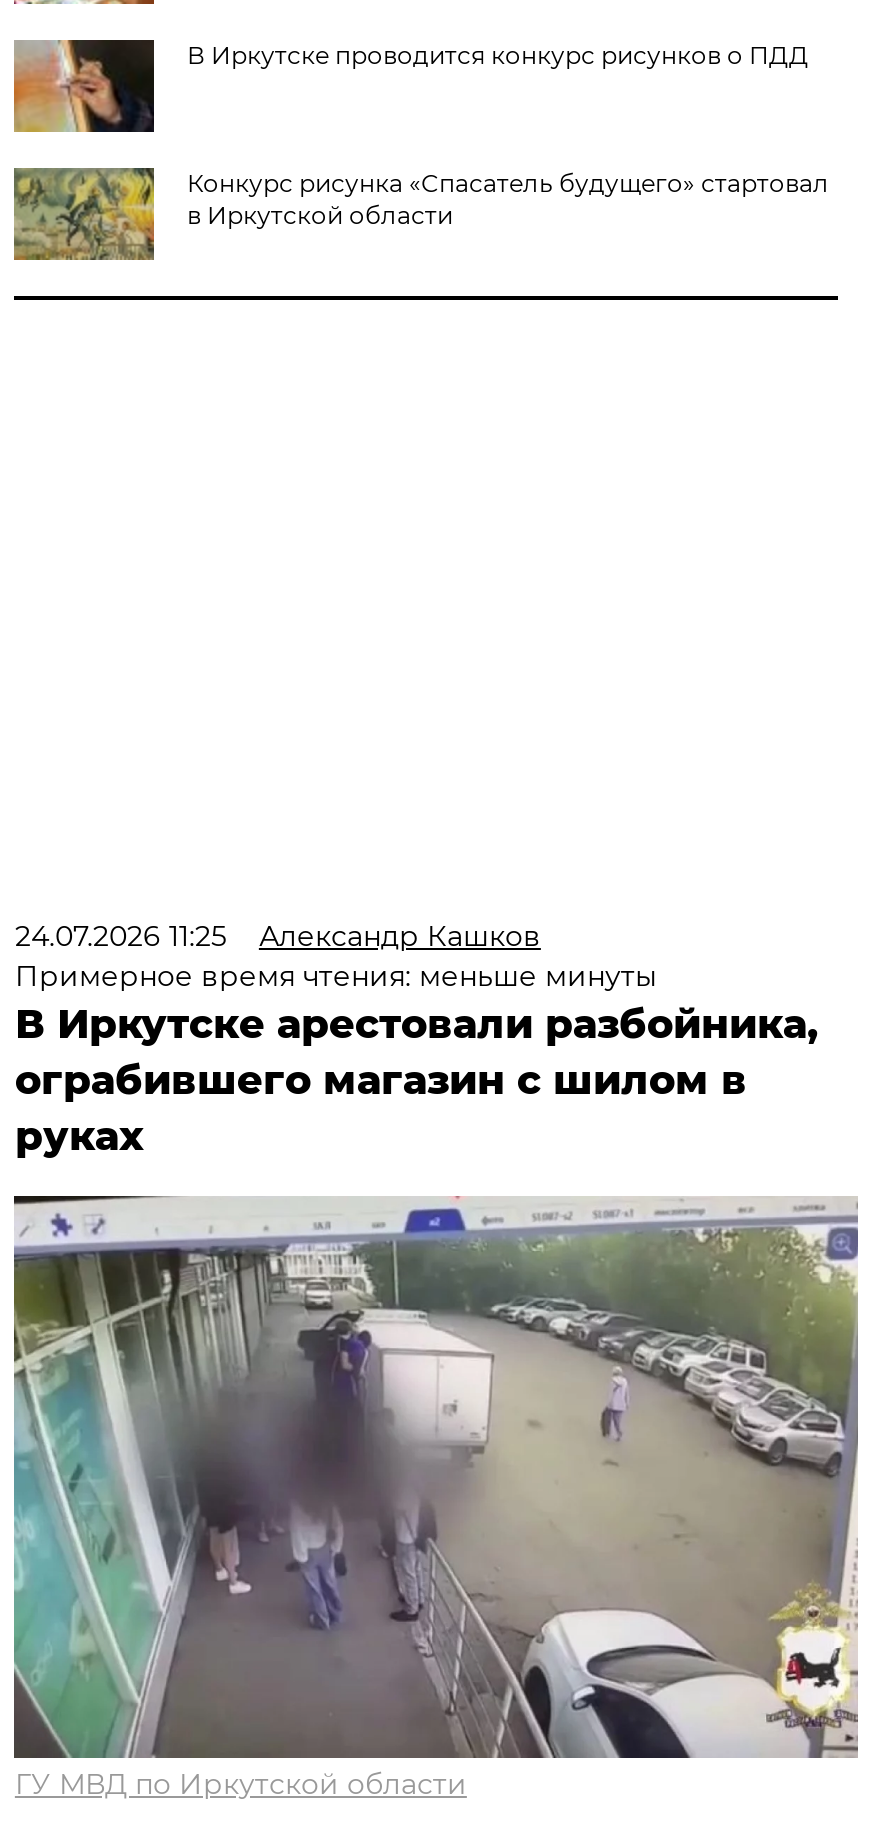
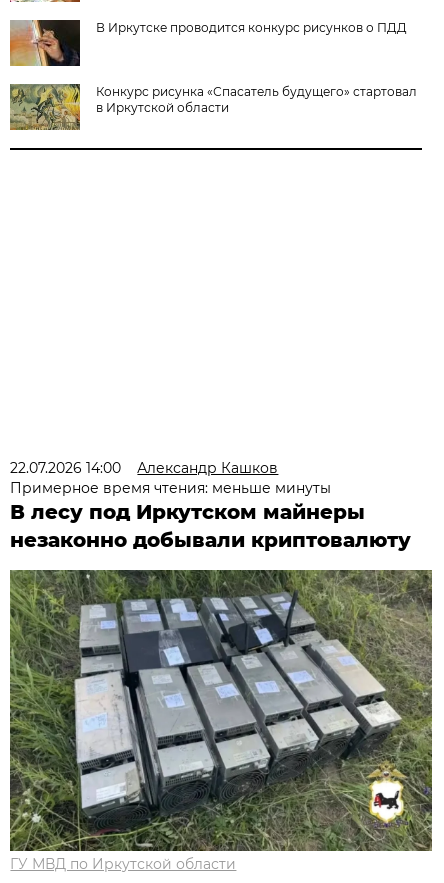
- 24.07.2026 11:25 Александр Кашков
+ 22.07.2026 14:00 Александр Кашков

- В Иркутске арестовали разбойника,
- ограбившего магазин с шилом в
- руках
+ В лесу под Иркутском майнеры
+ незаконно добывали криптовалюту

- [image]
+ [image]
